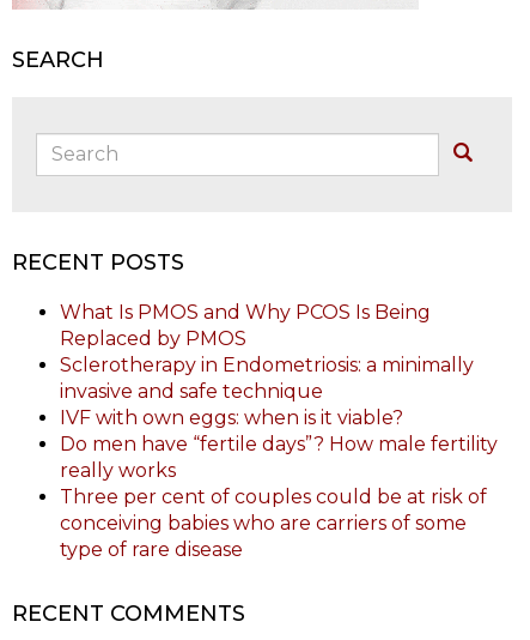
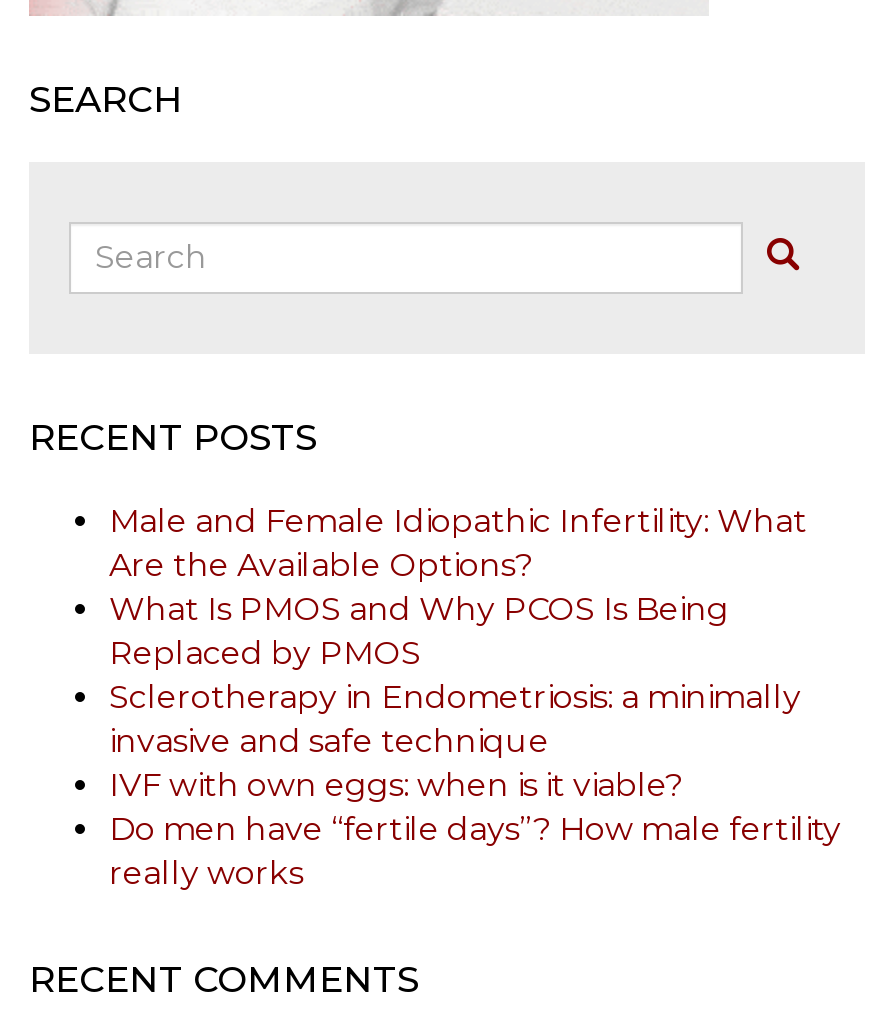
+ Male and Female Idiopathic Infertility: What
+ Are the Available Options?

moved down: What Is PMOS and Why PCOS Is Being | Replaced by PMOS | Sclerotherapy in Endometriosis: a minimally | invasive and safe technique | IVF with own eggs: when is it viable? | Do men have “fertile days”? How male fertility | really works

- Three per cent of couples could be at risk of
- conceiving babies who are carriers of some
- type of rare disease
